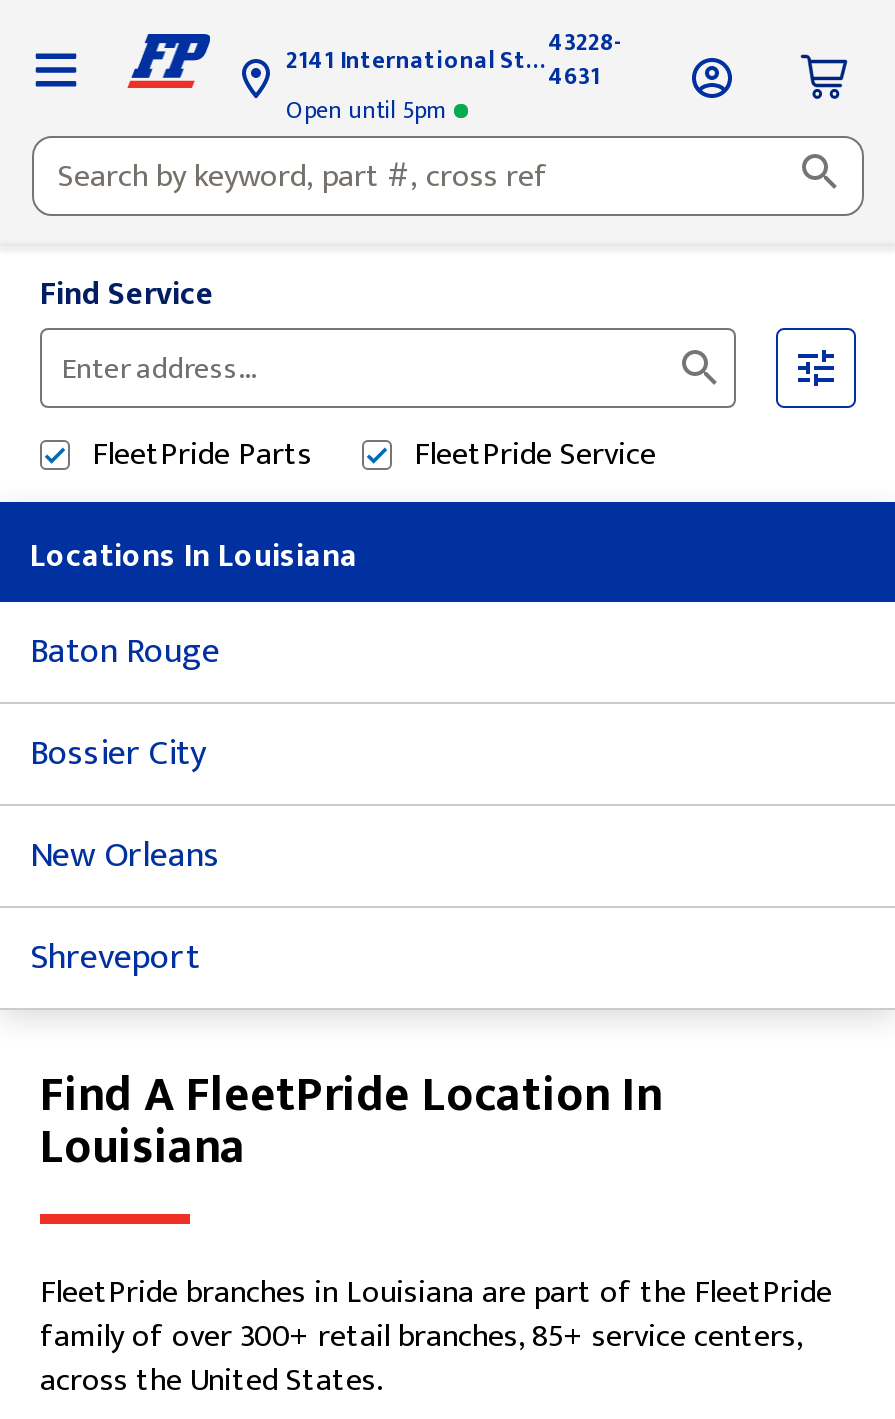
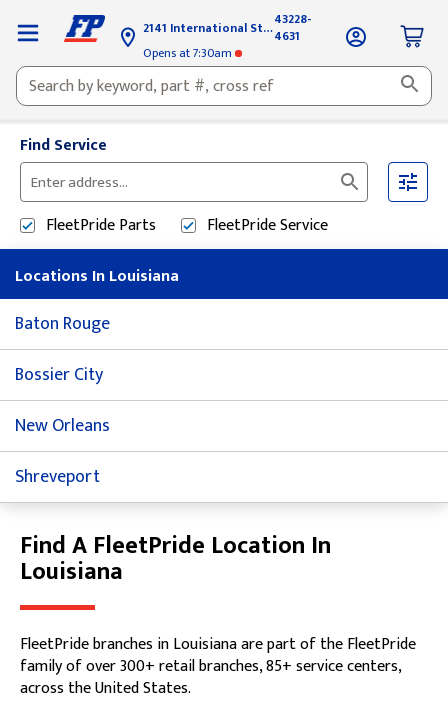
- Open until 5pm
+ Opens at 7:30am
